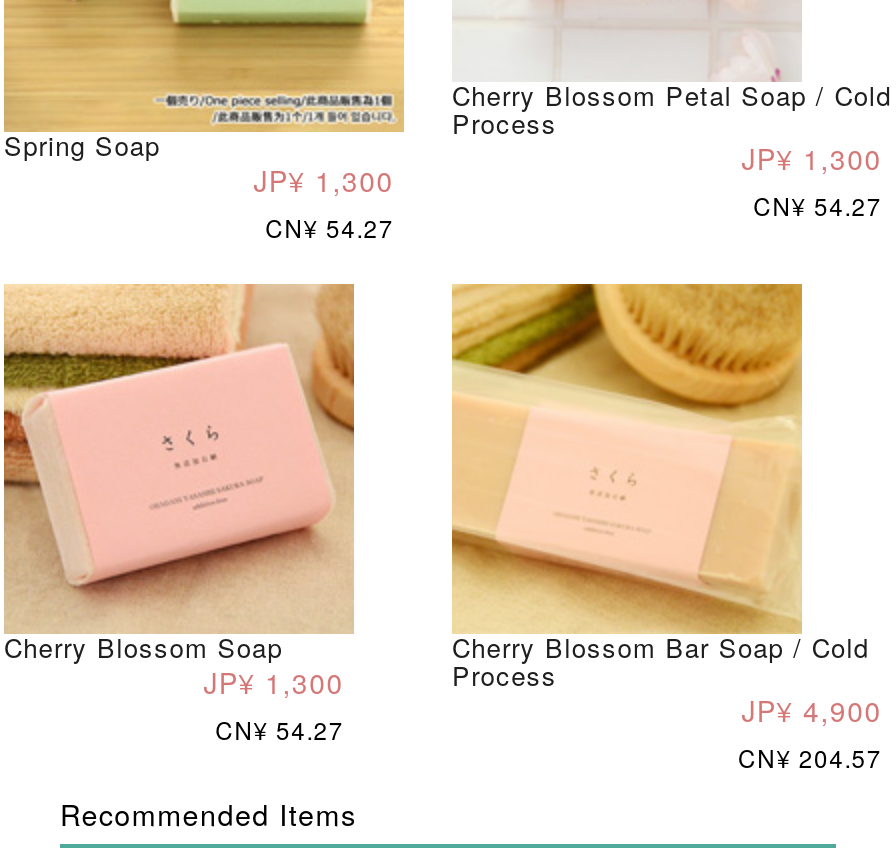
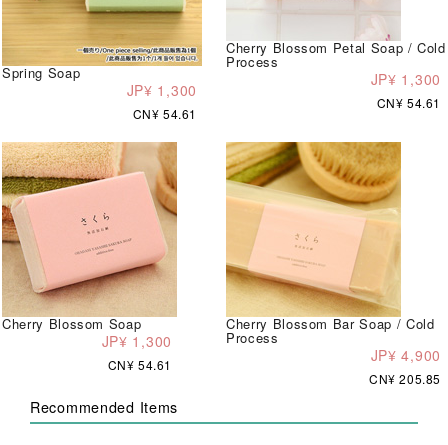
- CN¥ 54.27
+ CN¥ 54.61

- CN¥ 54.27
+ CN¥ 54.61

- CN¥ 54.27
+ CN¥ 54.61

- CN¥ 204.57
+ CN¥ 205.85
